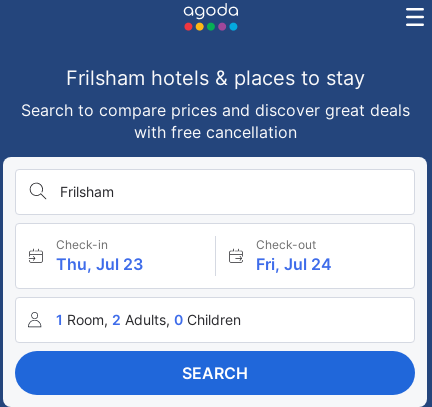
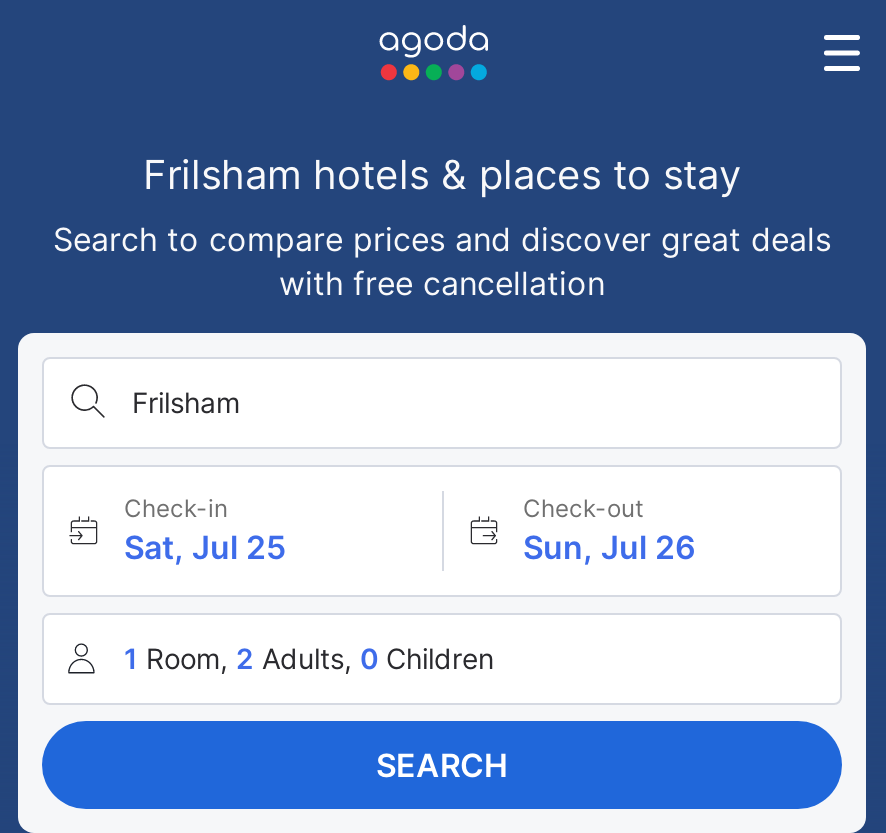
- Thu, Jul 23
+ Sat, Jul 25

- Fri, Jul 24
+ Sun, Jul 26
